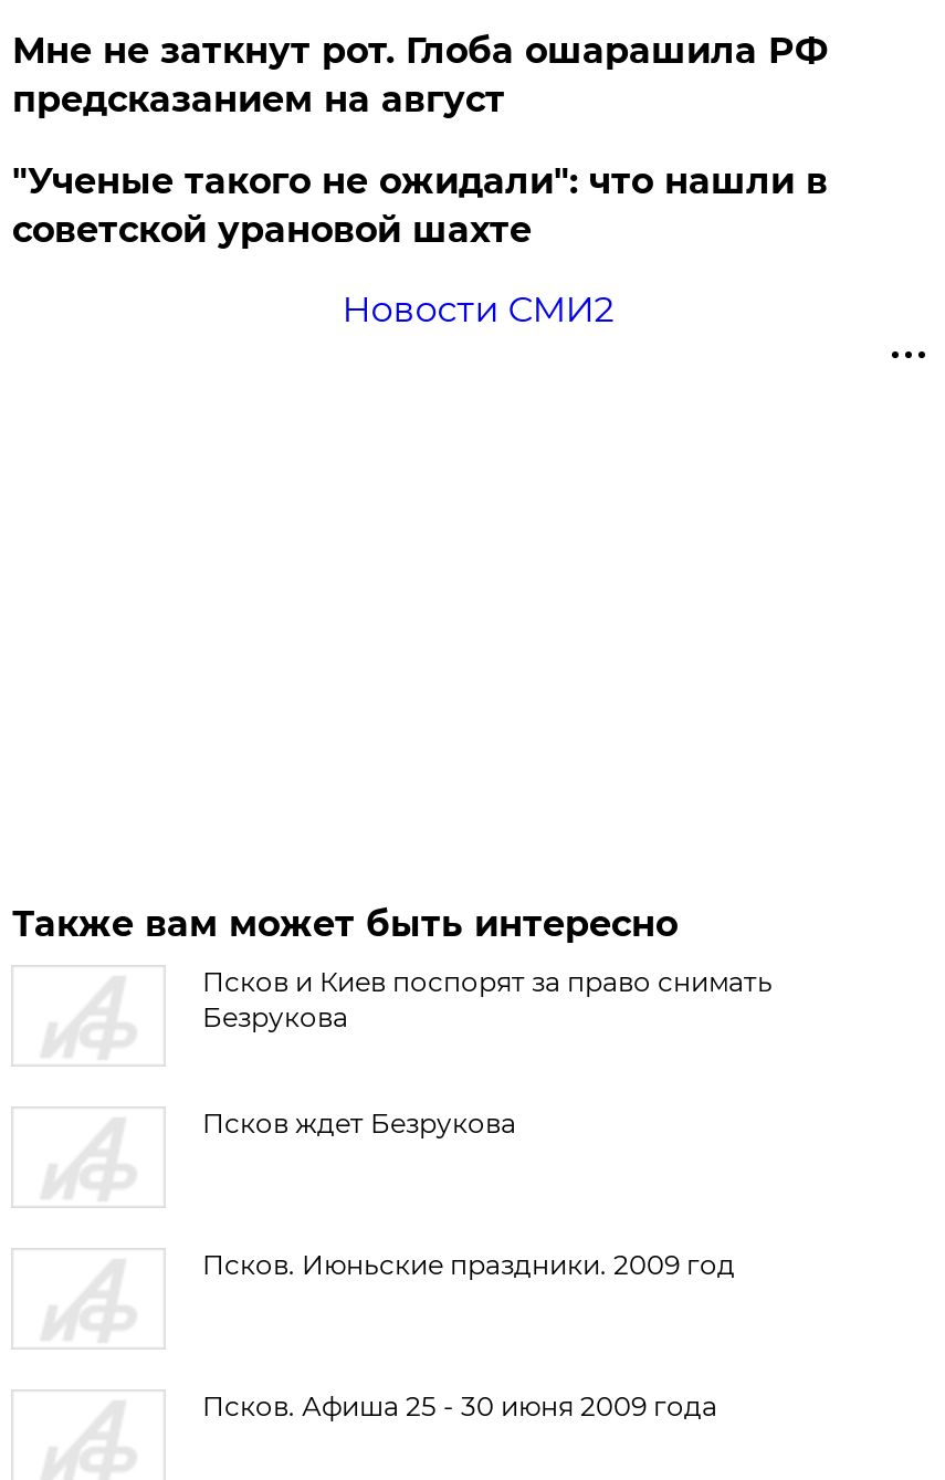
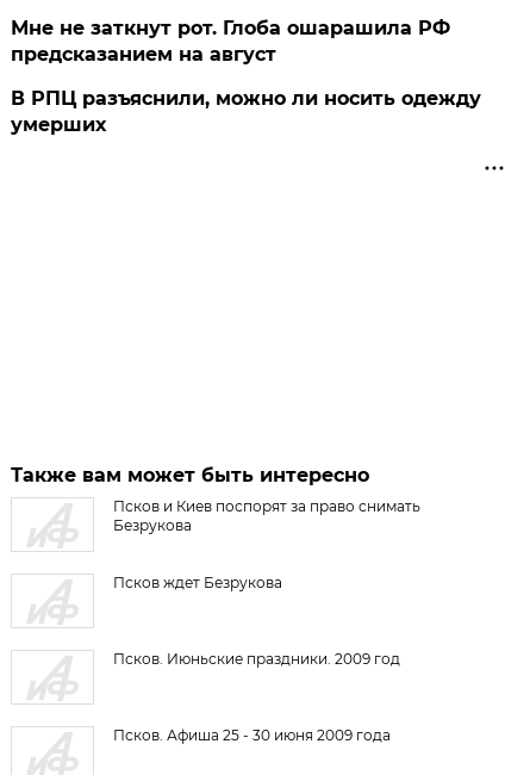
- "Ученые такого не ожидали": что нашли в
- советской урановой шахте
- Новости СМИ2
+ В РПЦ разъяснили, можно ли носить одежду
+ умерших
